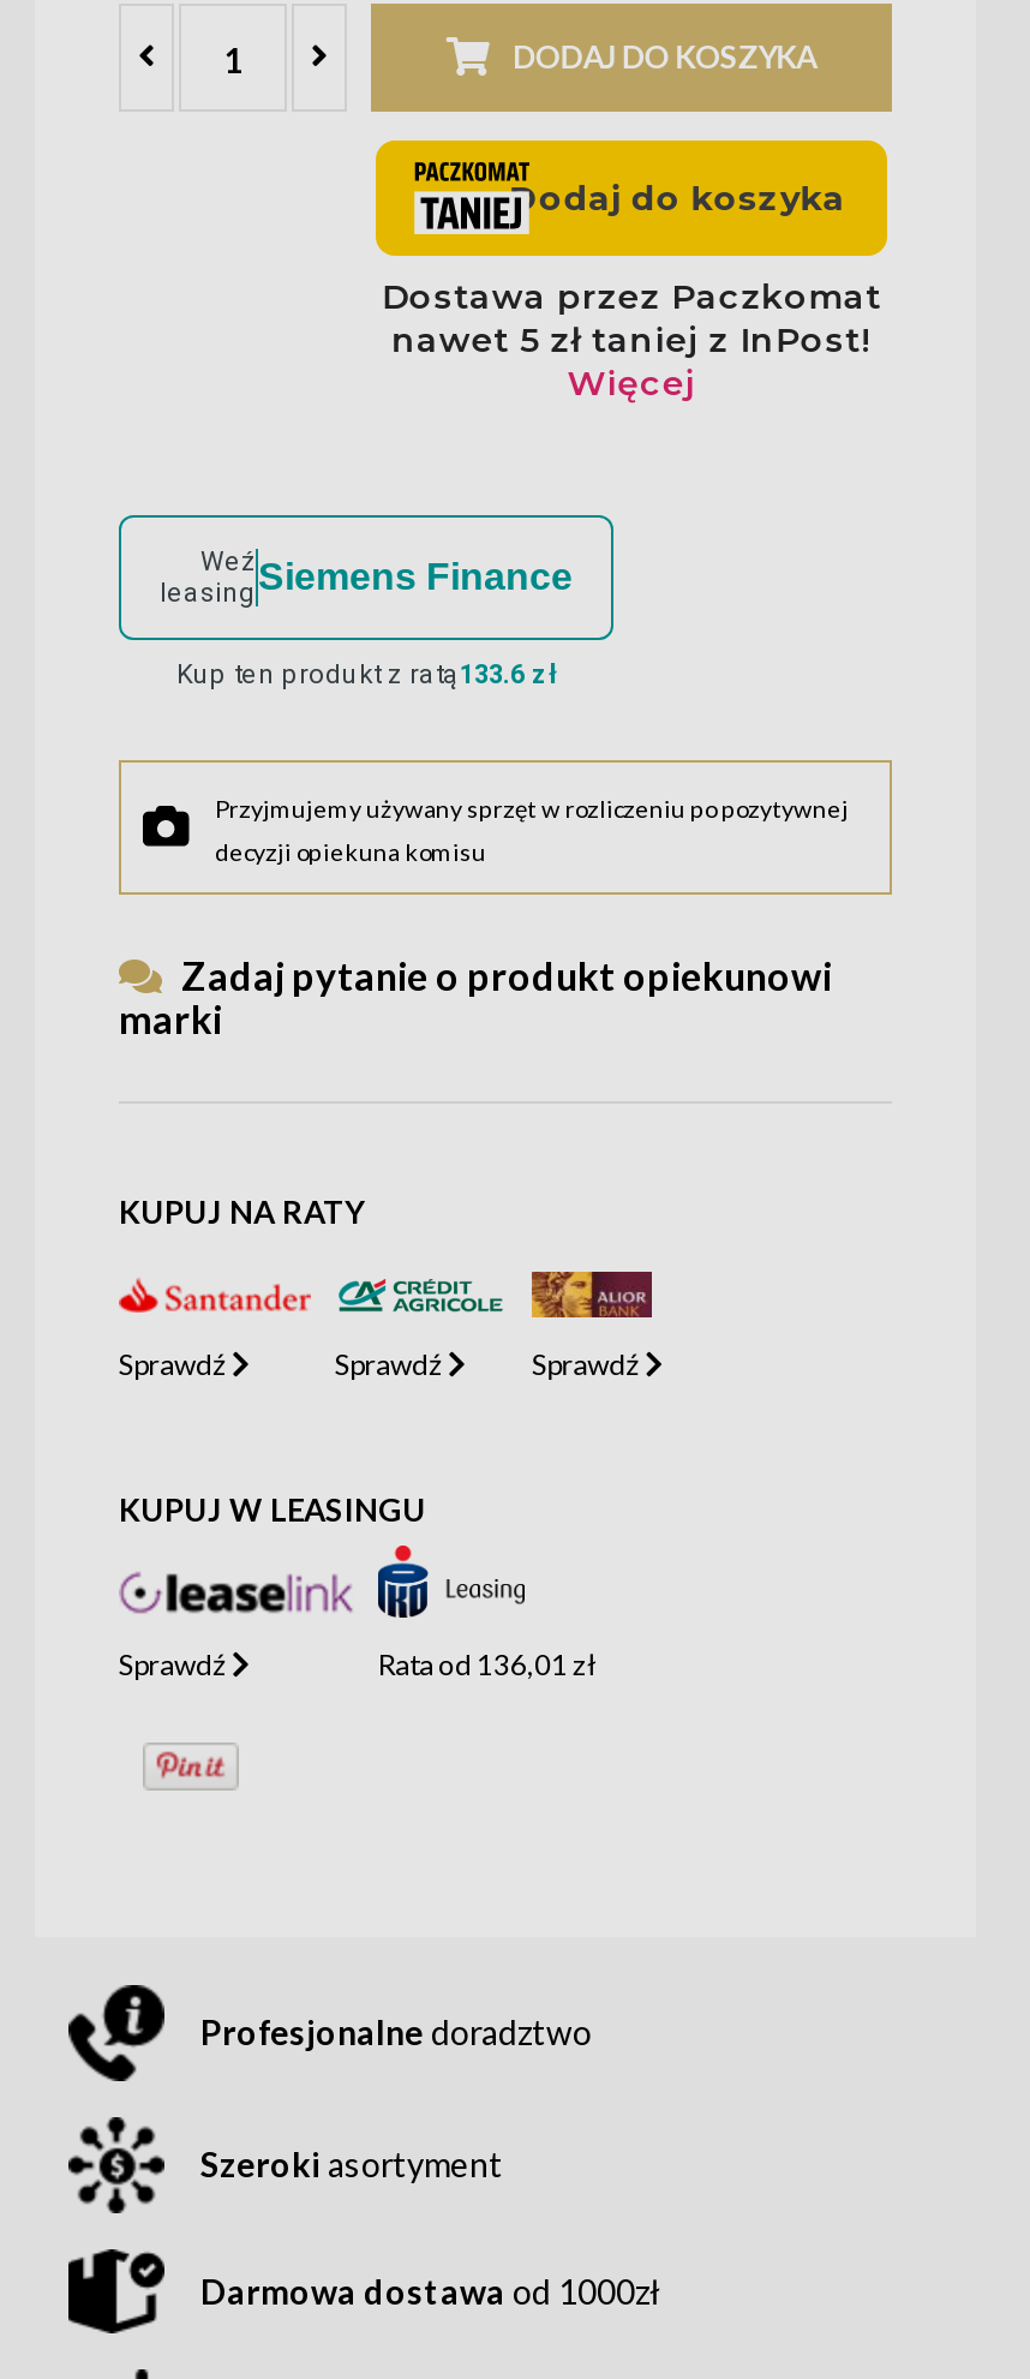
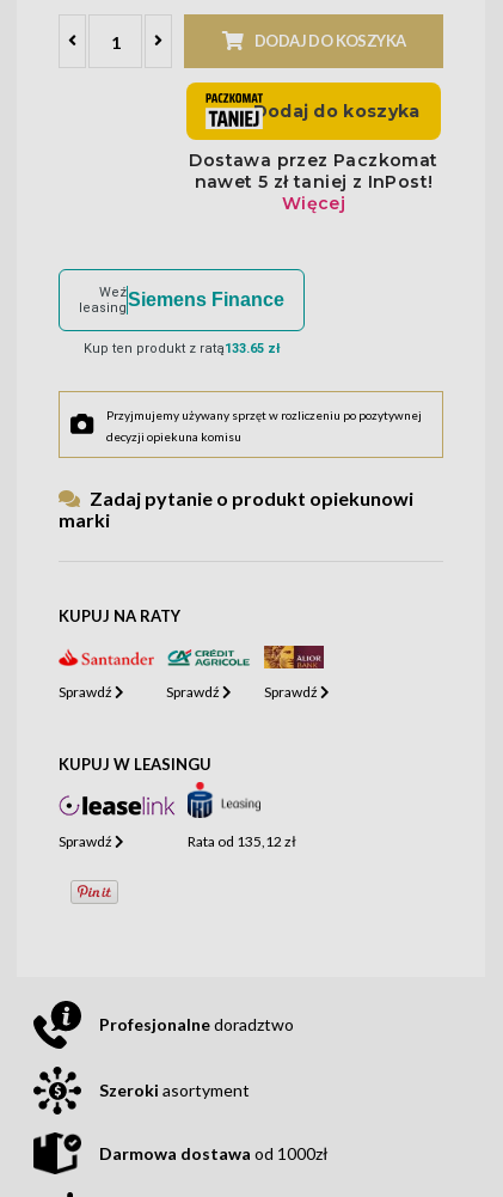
- Kup ten produkt z ratą 133.6 zł
+ Kup ten produkt z ratą 133.65 zł

- Rata od 136,01 zł
+ Rata od 135,12 zł
